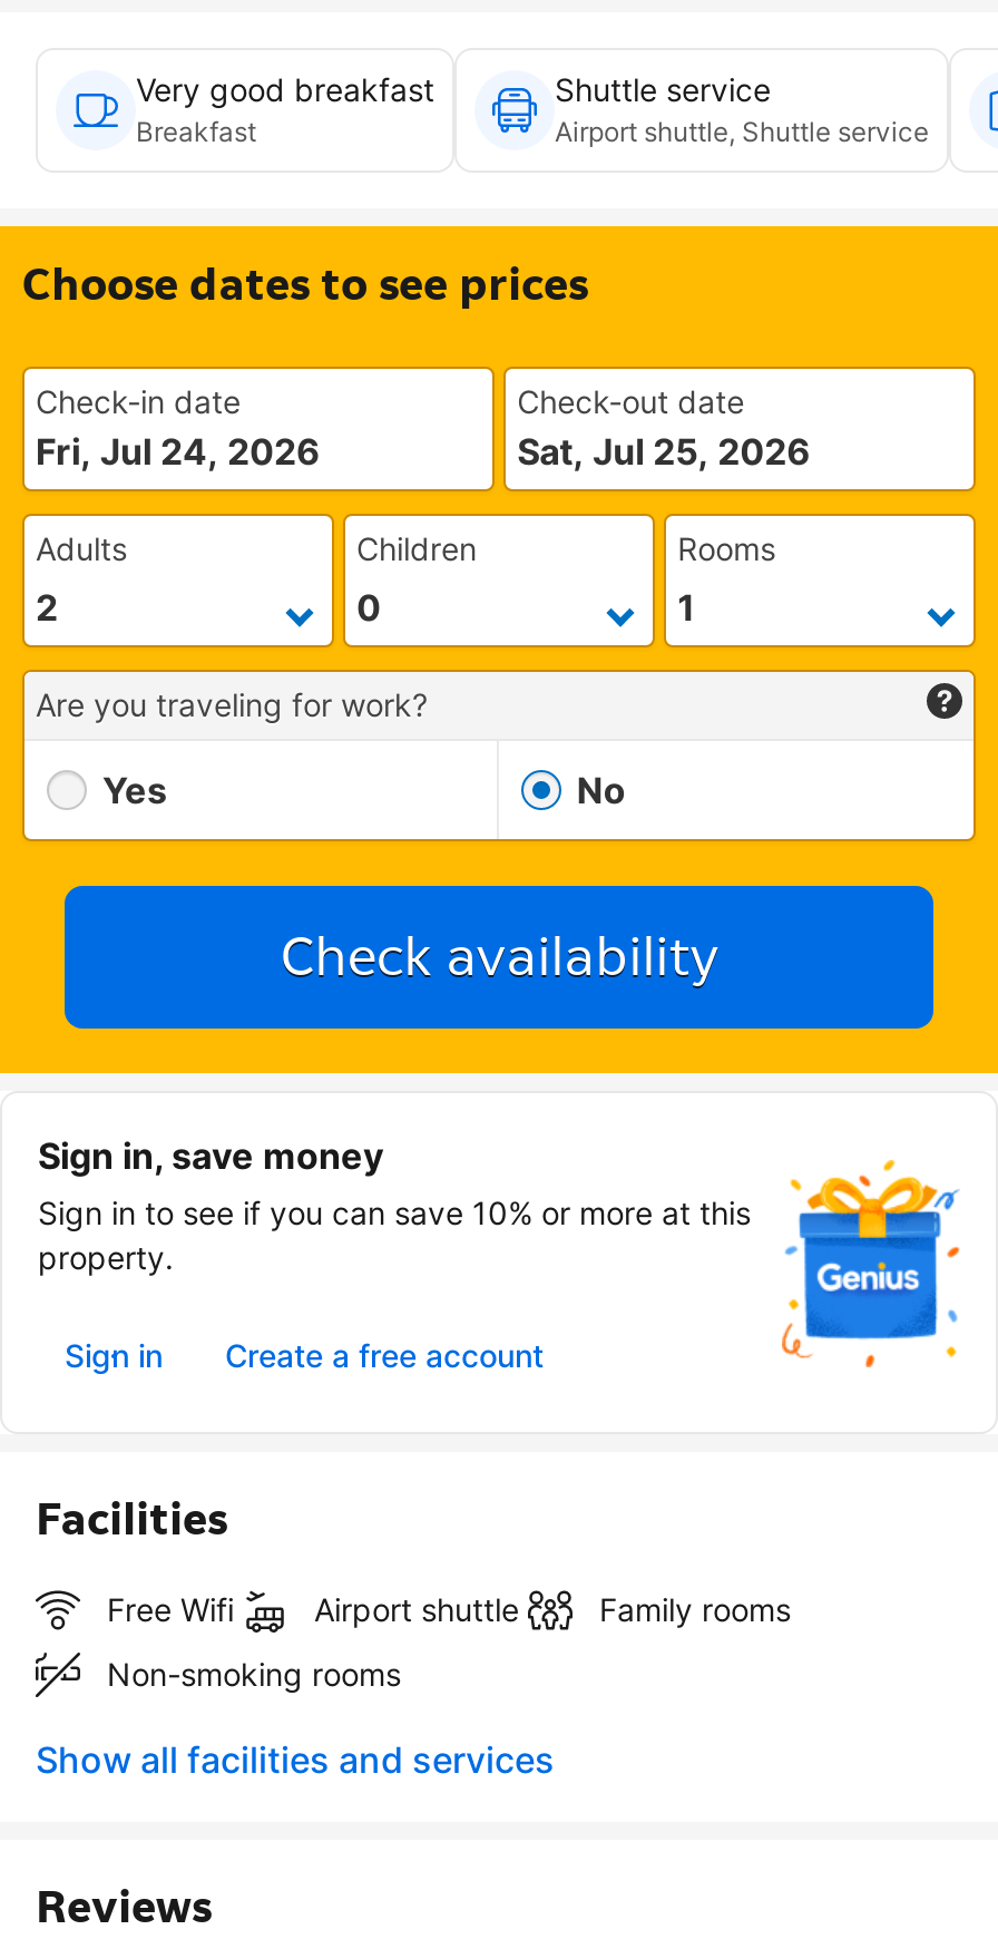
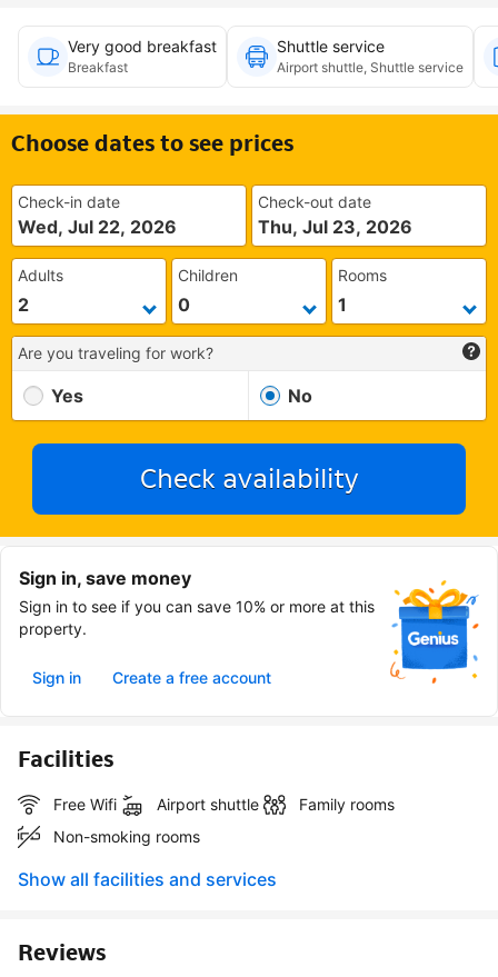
- Fri, Jul 24, 2026
+ Wed, Jul 22, 2026

- Sat, Jul 25, 2026
+ Thu, Jul 23, 2026
